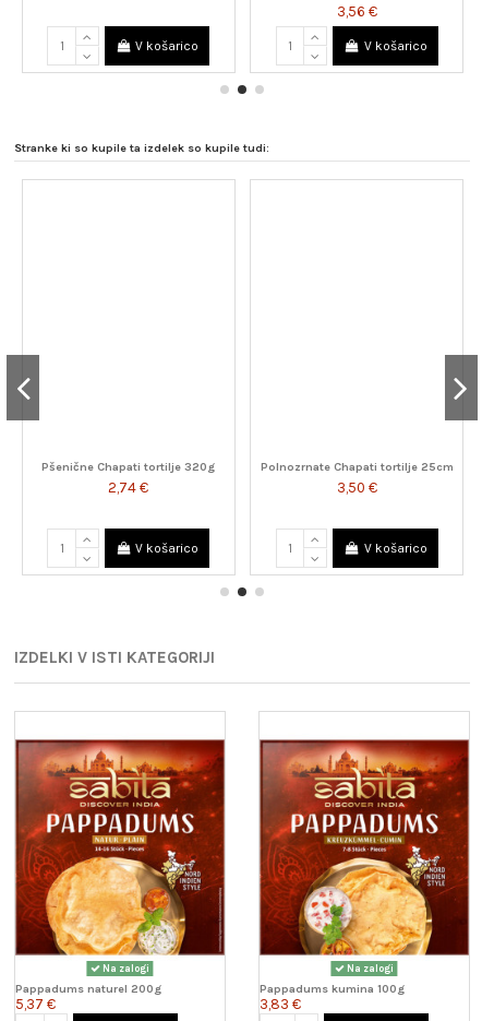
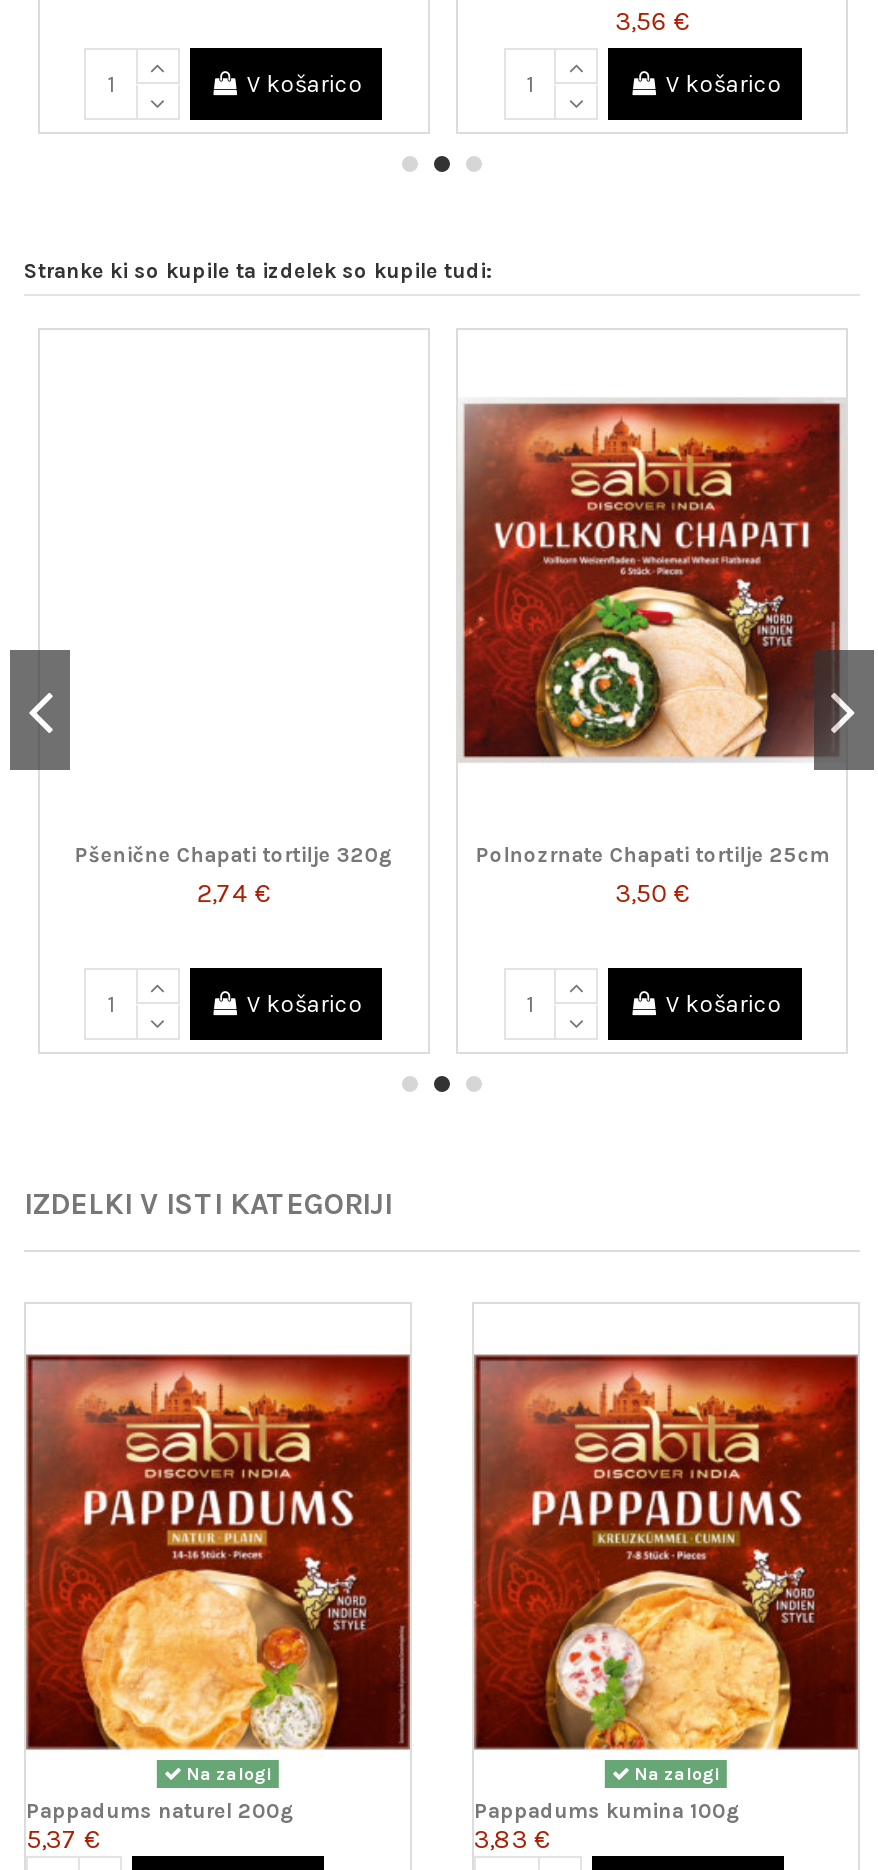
+ [image]
